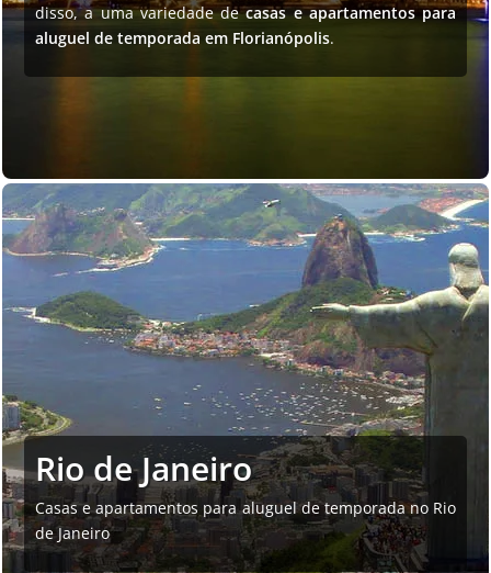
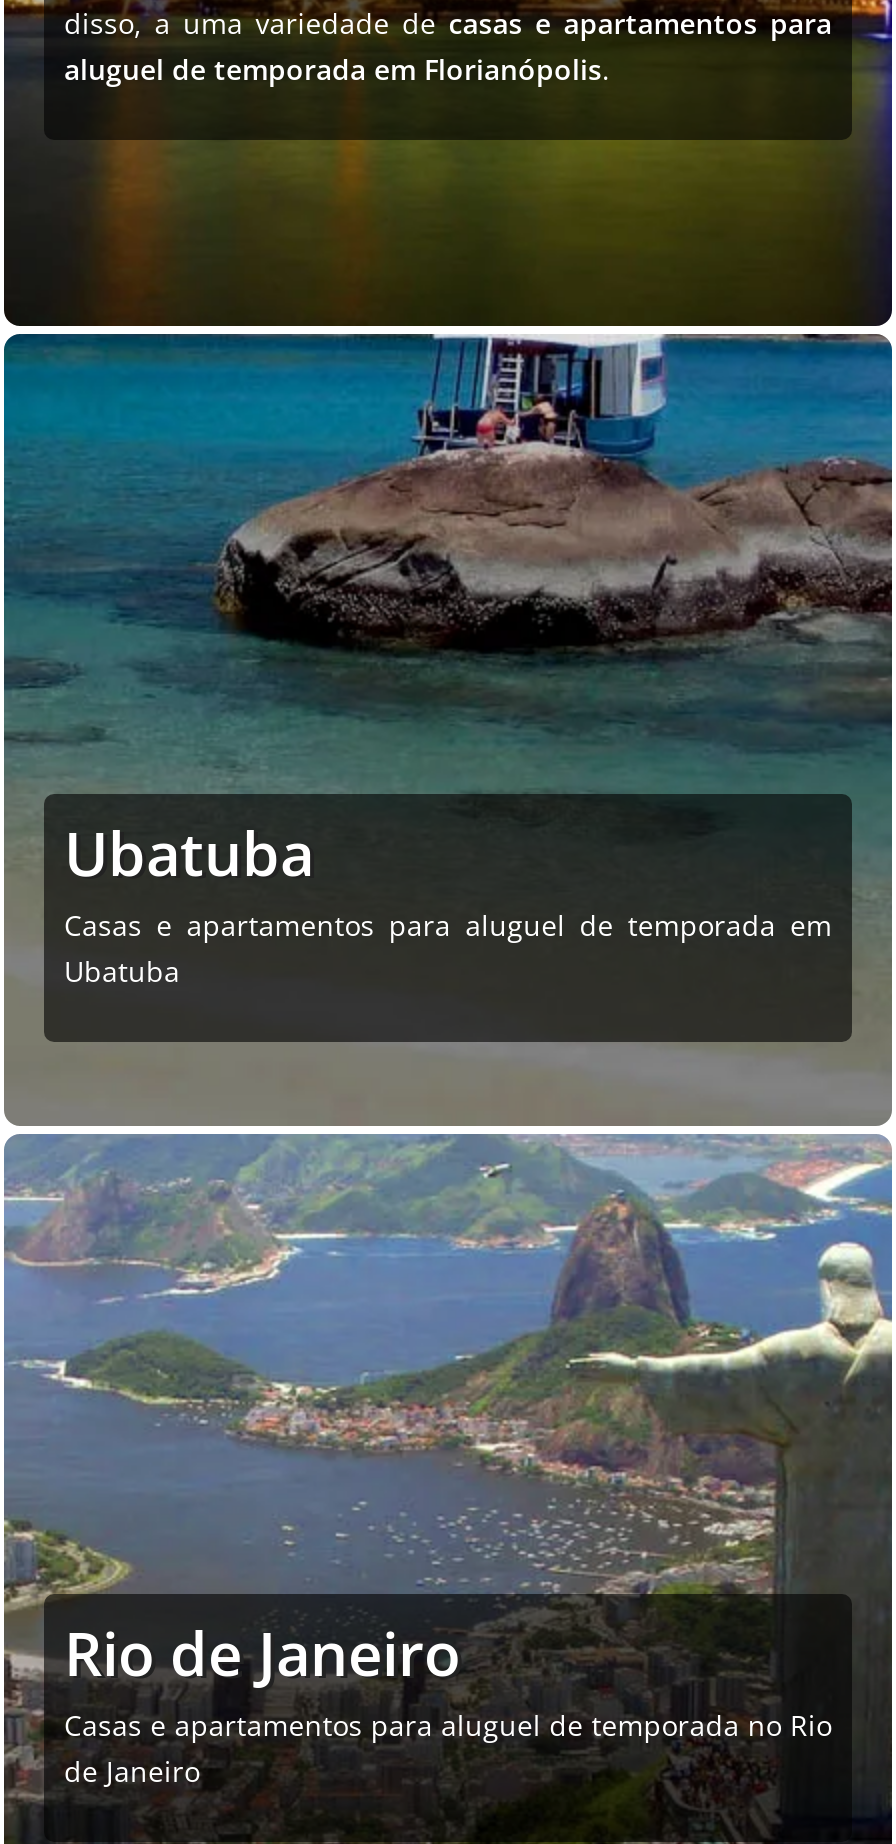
+ [image]
+ Ubatuba
+ Casas e apartamentos para aluguel de temporada em
+ Ubatuba
